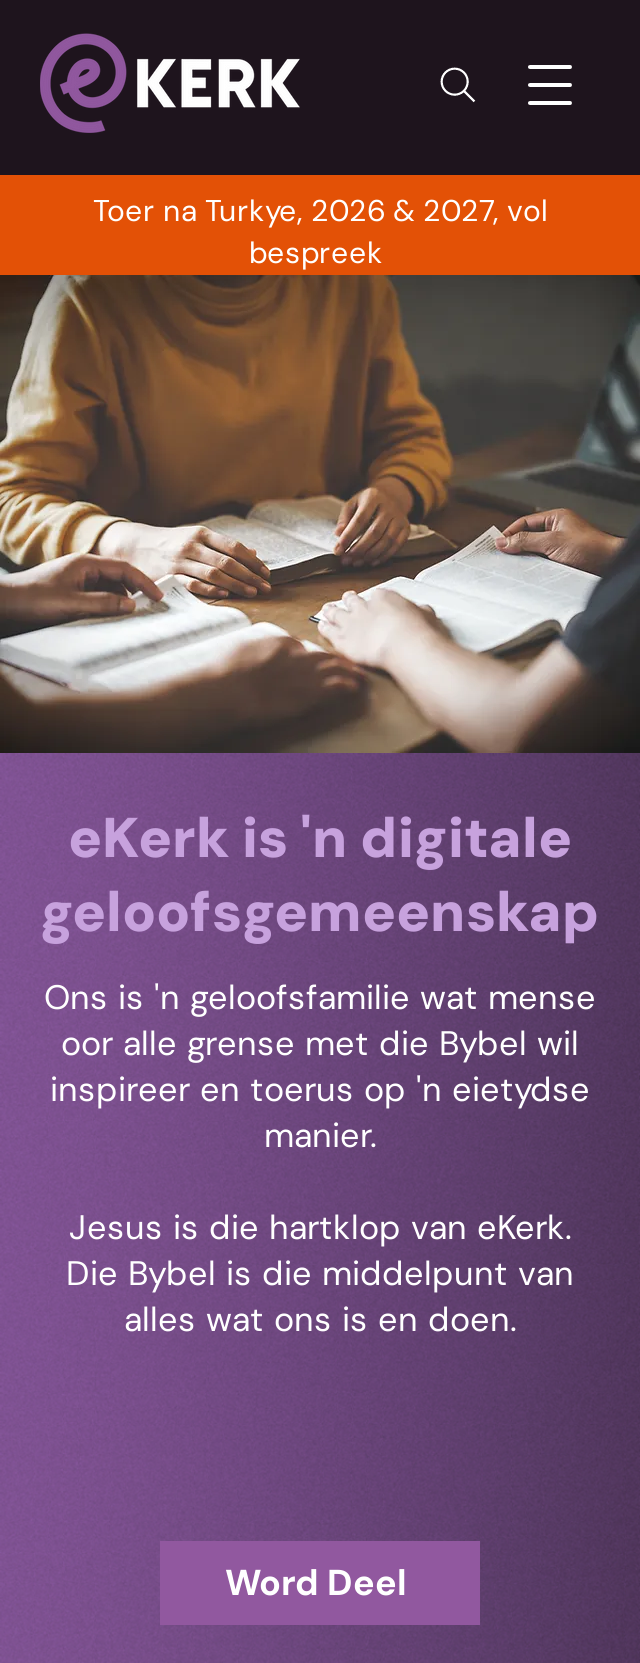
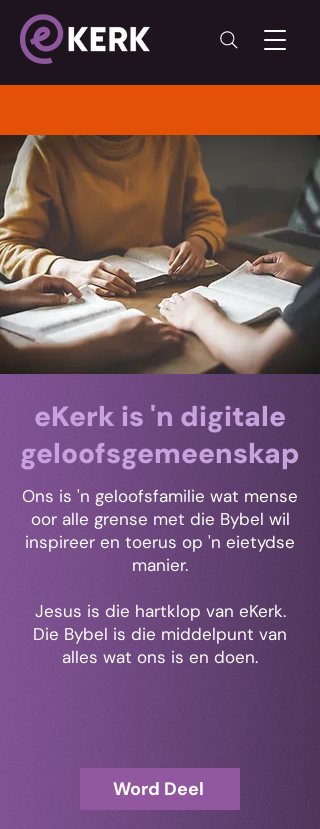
- Toer na Turkye, 2026 & 2027, vol
- bespreek
